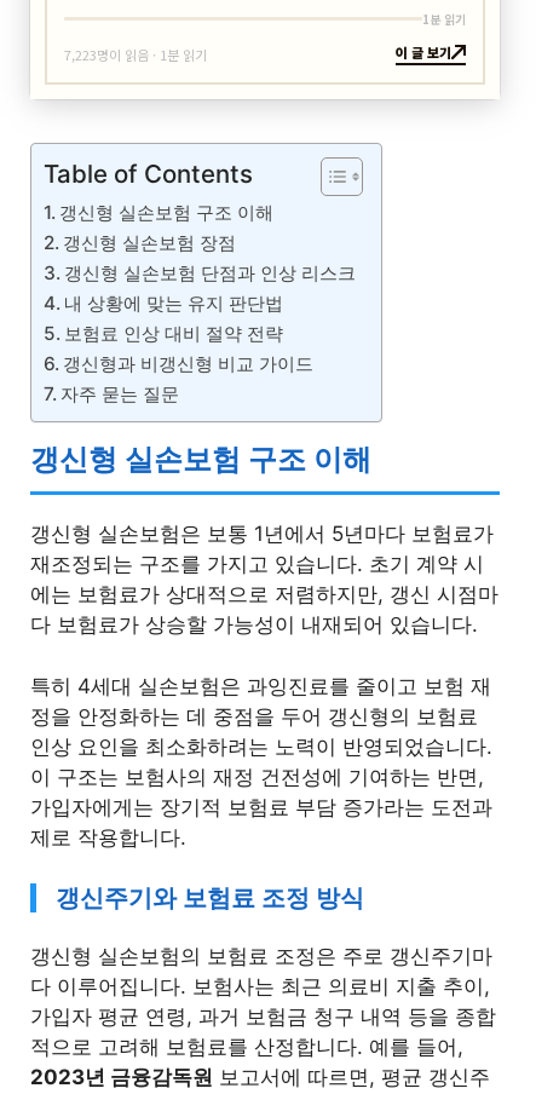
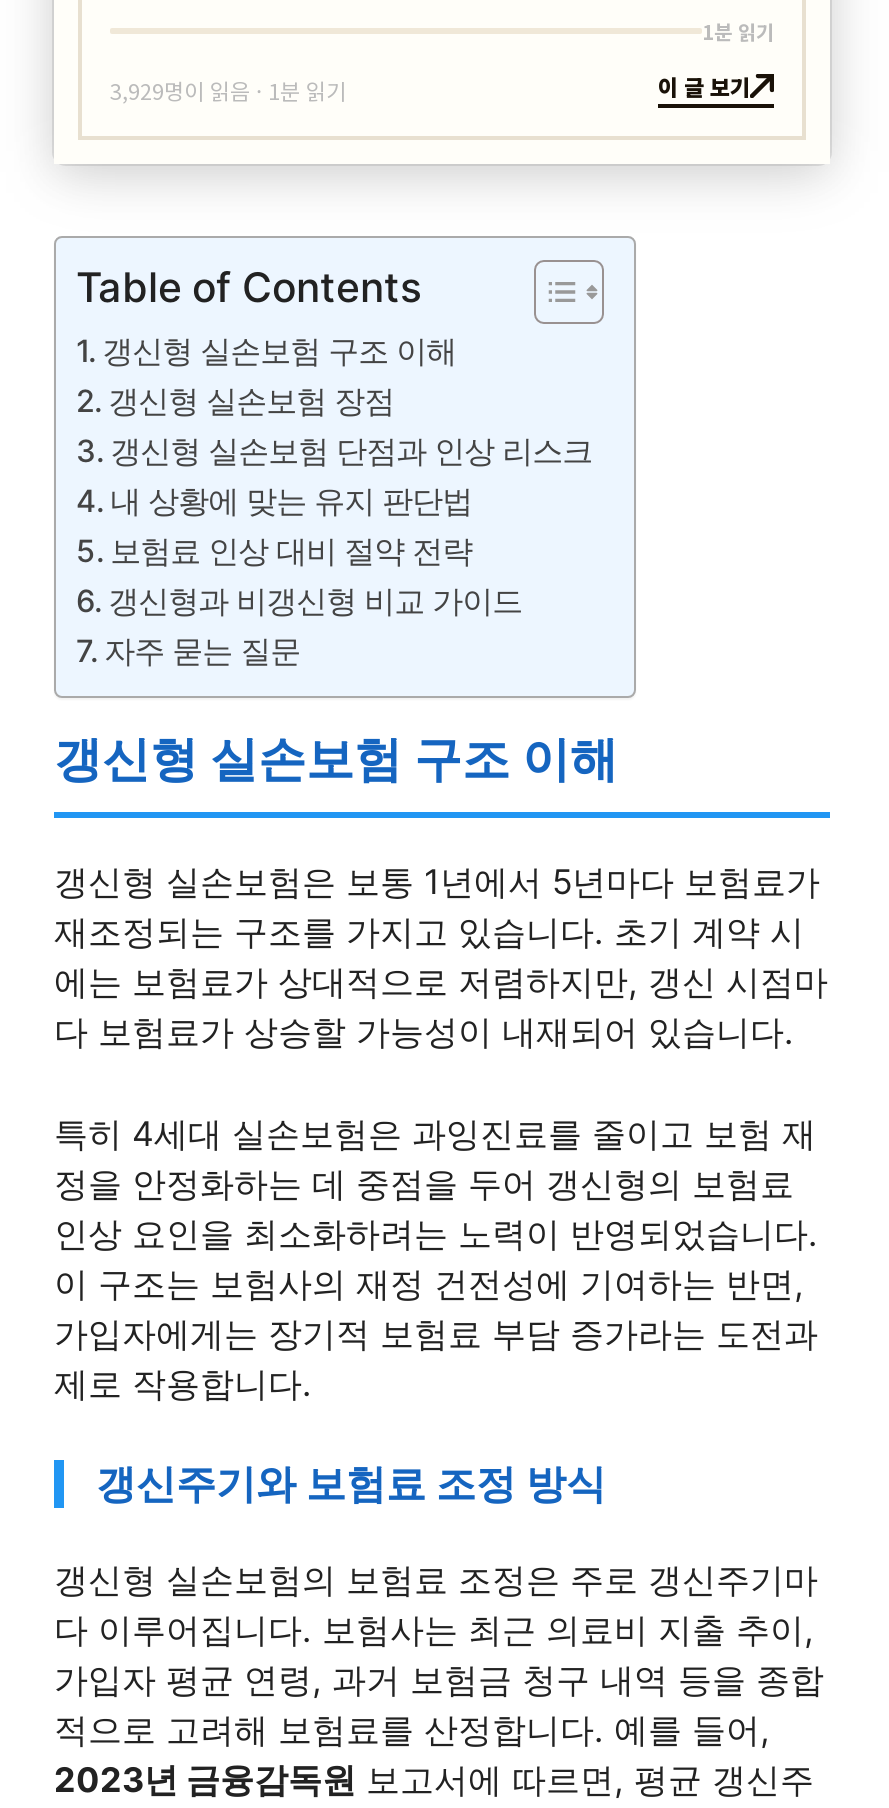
- 7,223명이 읽음 · 1분 읽기
+ 3,929명이 읽음 · 1분 읽기
